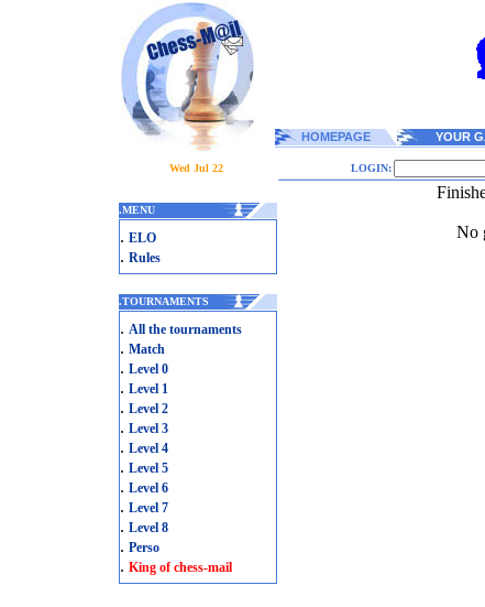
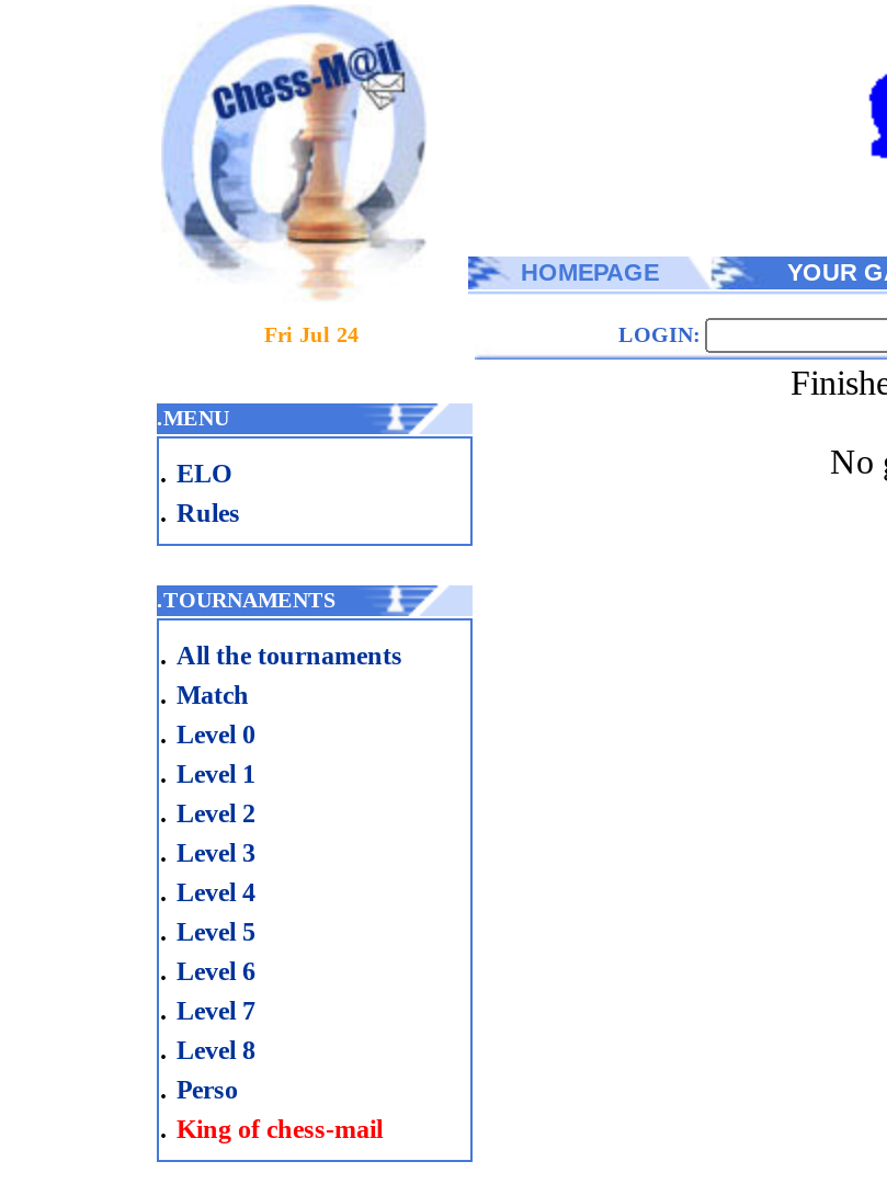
- Wed Jul 22
+ Fri Jul 24
